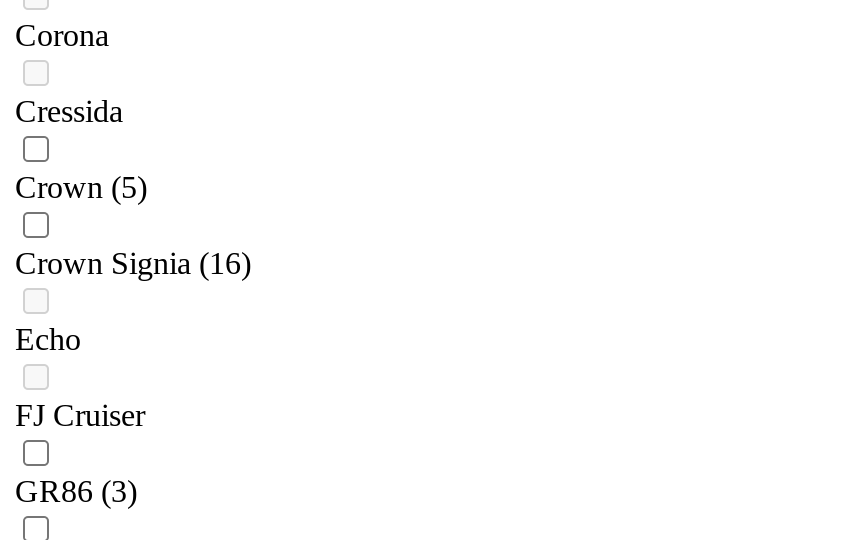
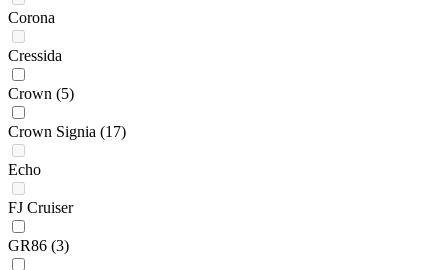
- Crown Signia (16)
+ Crown Signia (17)
